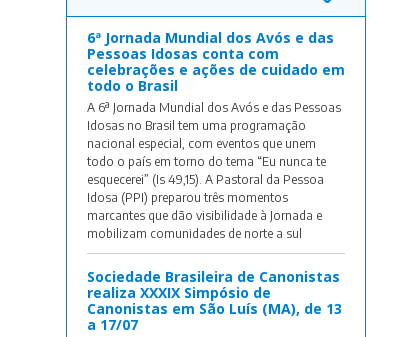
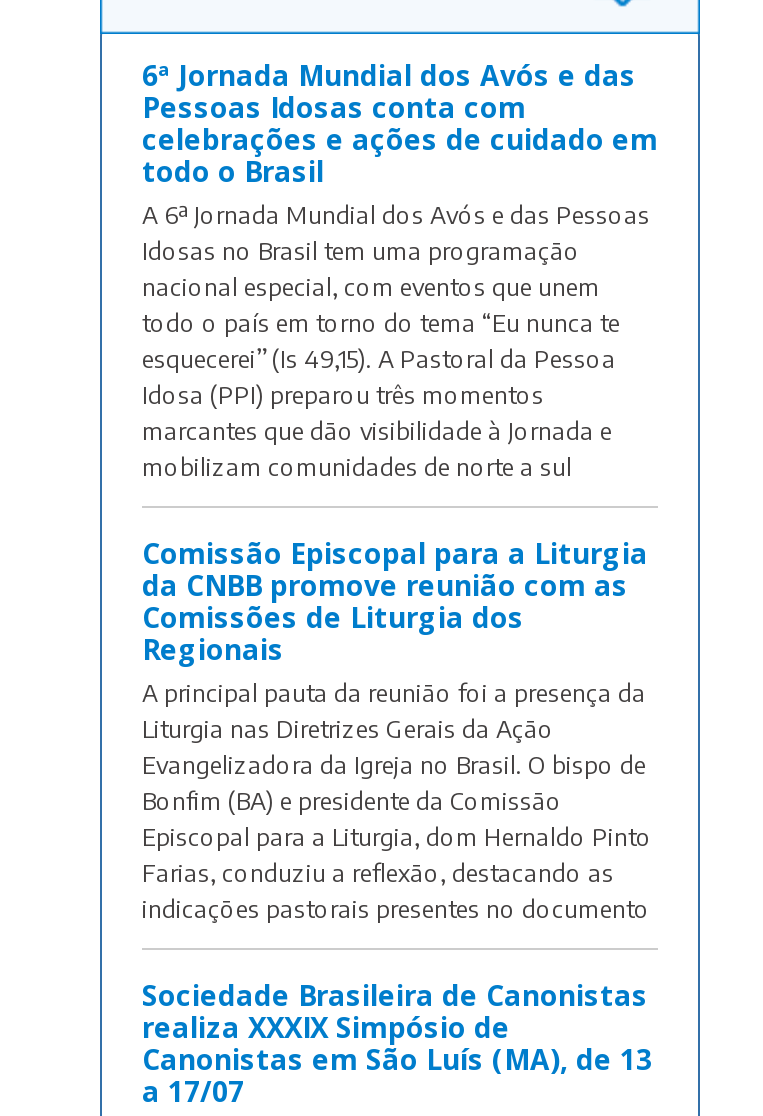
+ Comissão Episcopal para a Liturgia
+ da CNBB promove reunião com as
+ Comissões de Liturgia dos
+ Regionais
+ A principal pauta da reunião foi a presença da
+ Liturgia nas Diretrizes Gerais da Ação
+ Evangelizadora da Igreja no Brasil. O bispo de
+ Bonfim (BA) e presidente da Comissão
+ Episcopal para a Liturgia, dom Hernaldo Pinto
+ Farias, conduziu a reflexão, destacando as
+ indicações pastorais presentes no documento
